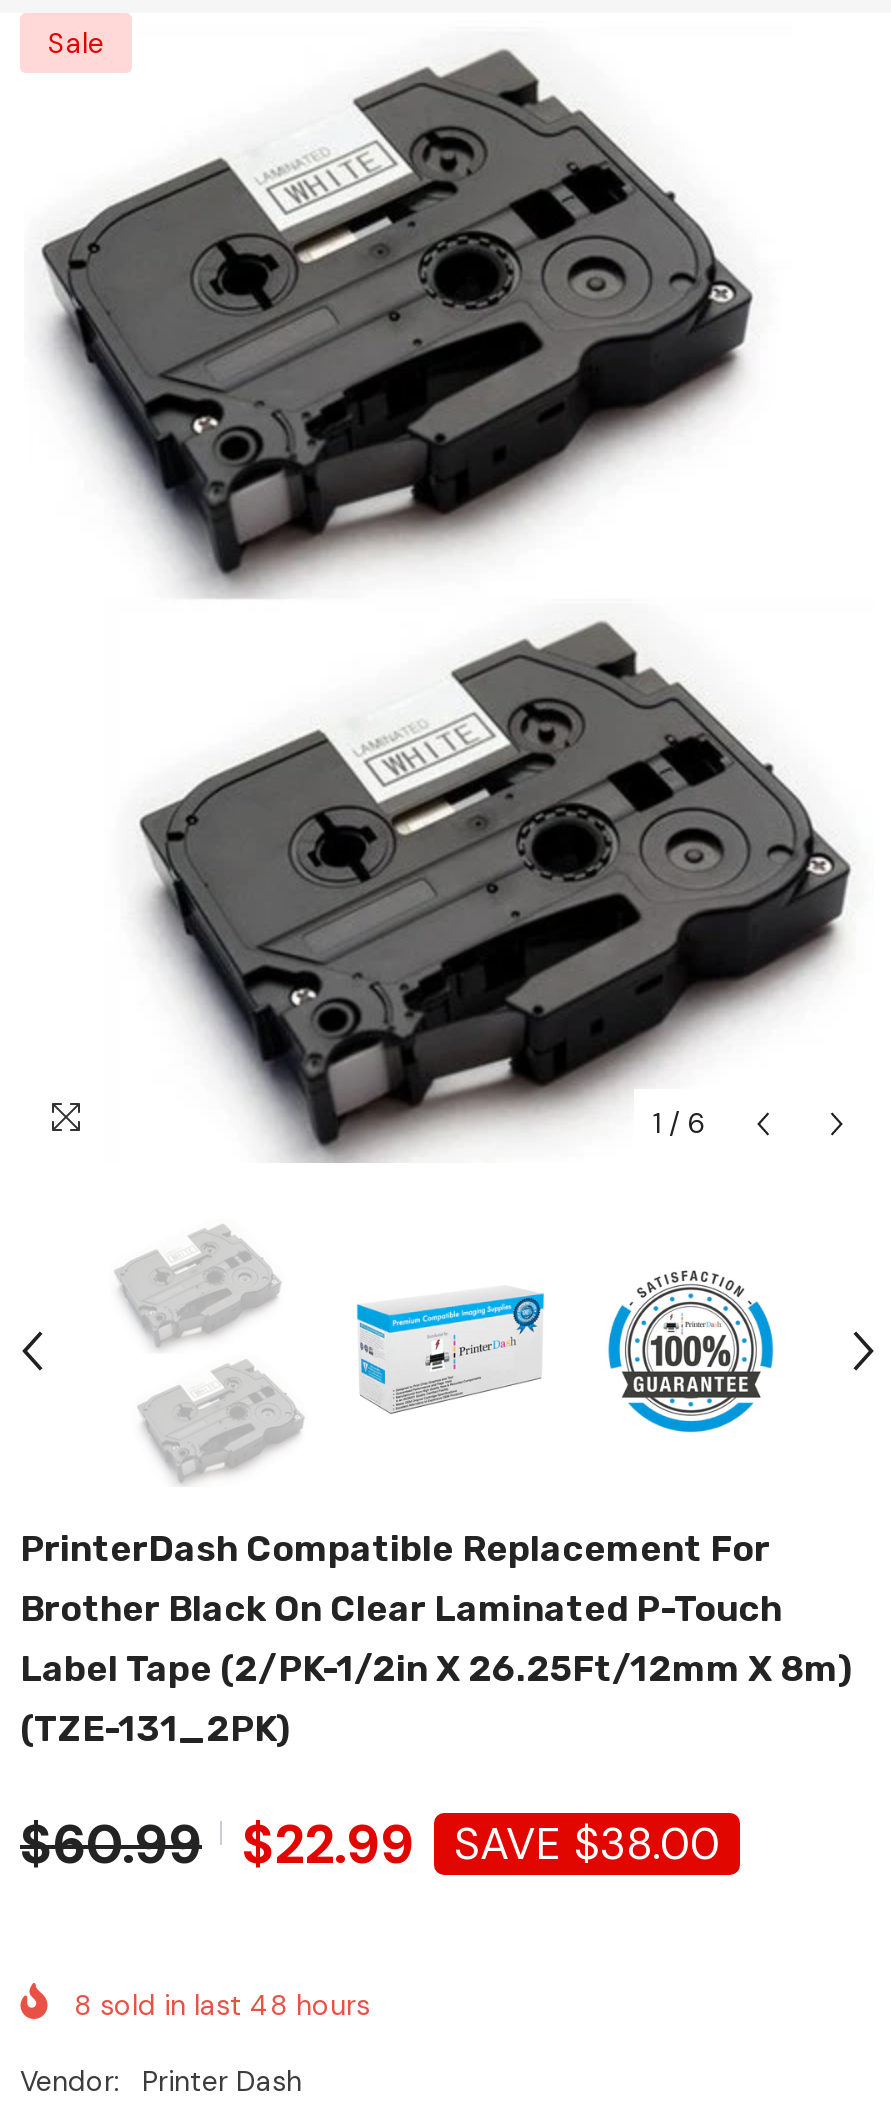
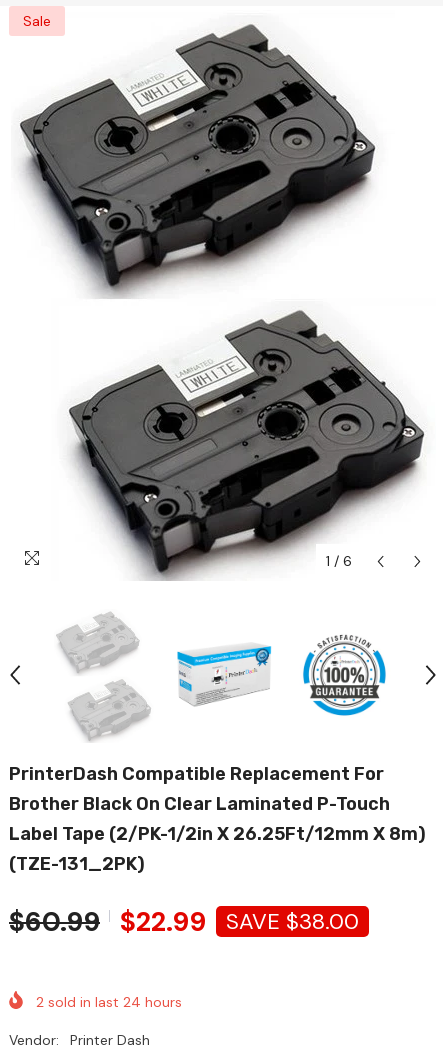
- 8 sold in last 48 hours
+ 2 sold in last 24 hours
